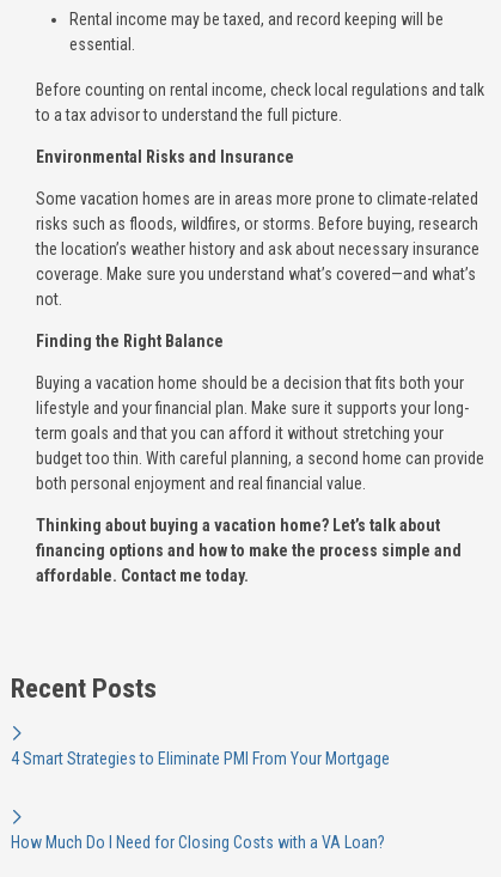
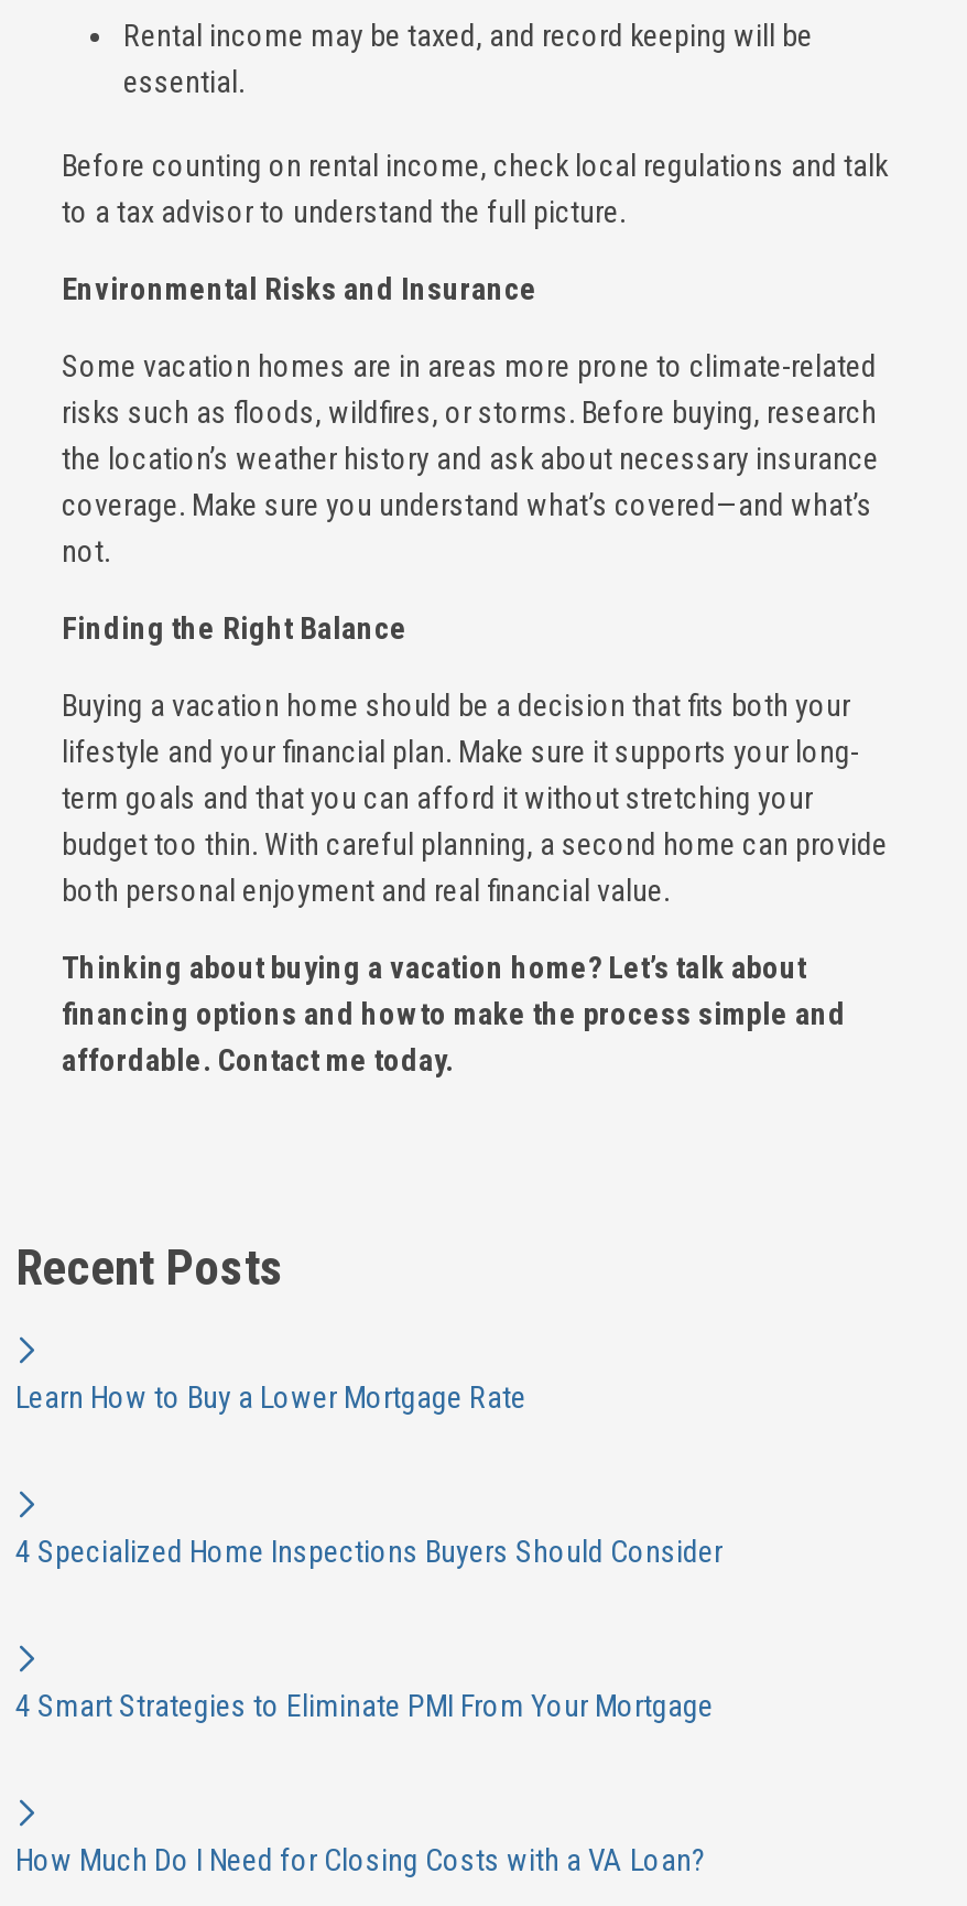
+ Learn How to Buy a Lower Mortgage Rate

+ 4 Specialized Home Inspections Buyers Should Consider
